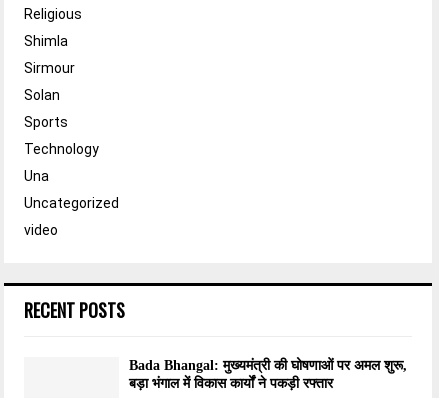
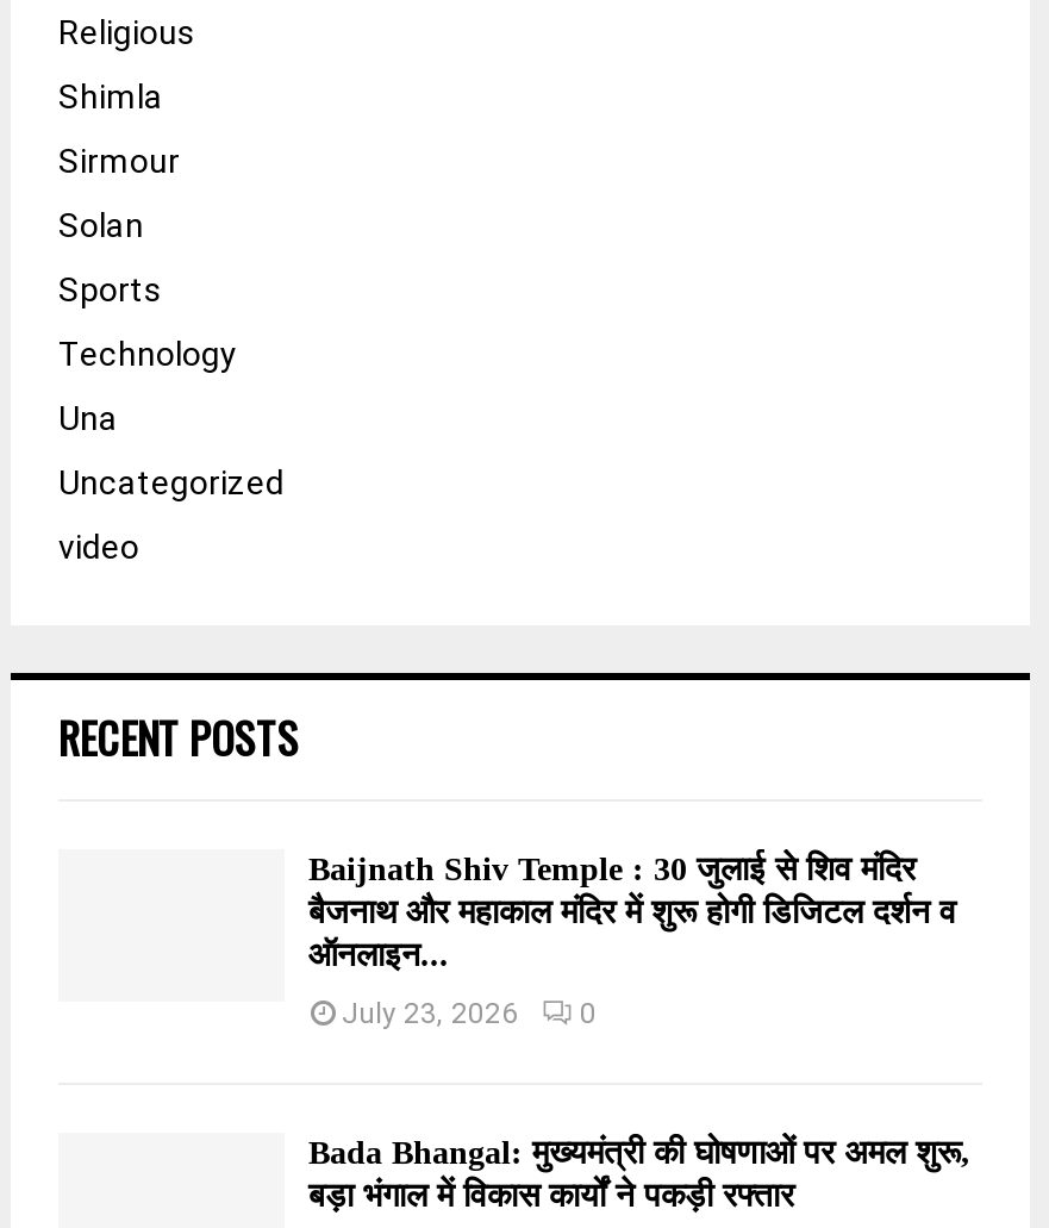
+ Baijnath Shiv Temple : 30 जुलाई से शिव मंदिर
+ बैजनाथ और महाकाल मंदिर में शुरू होगी डिजिटल दर्शन व
+ ऑनलाइन...
+ July 23, 2026
+ 0
